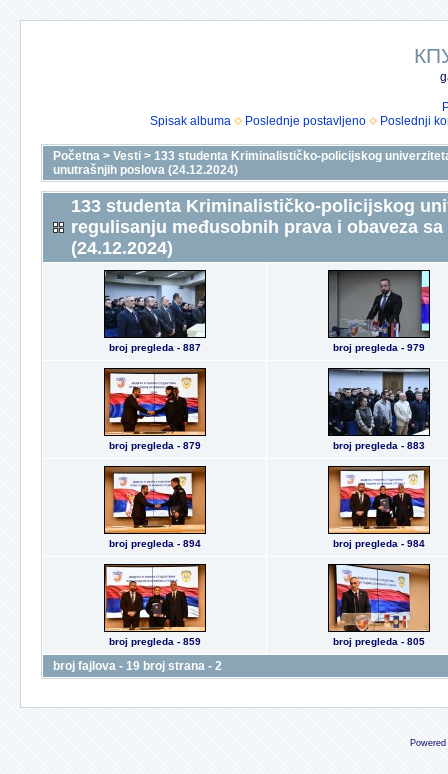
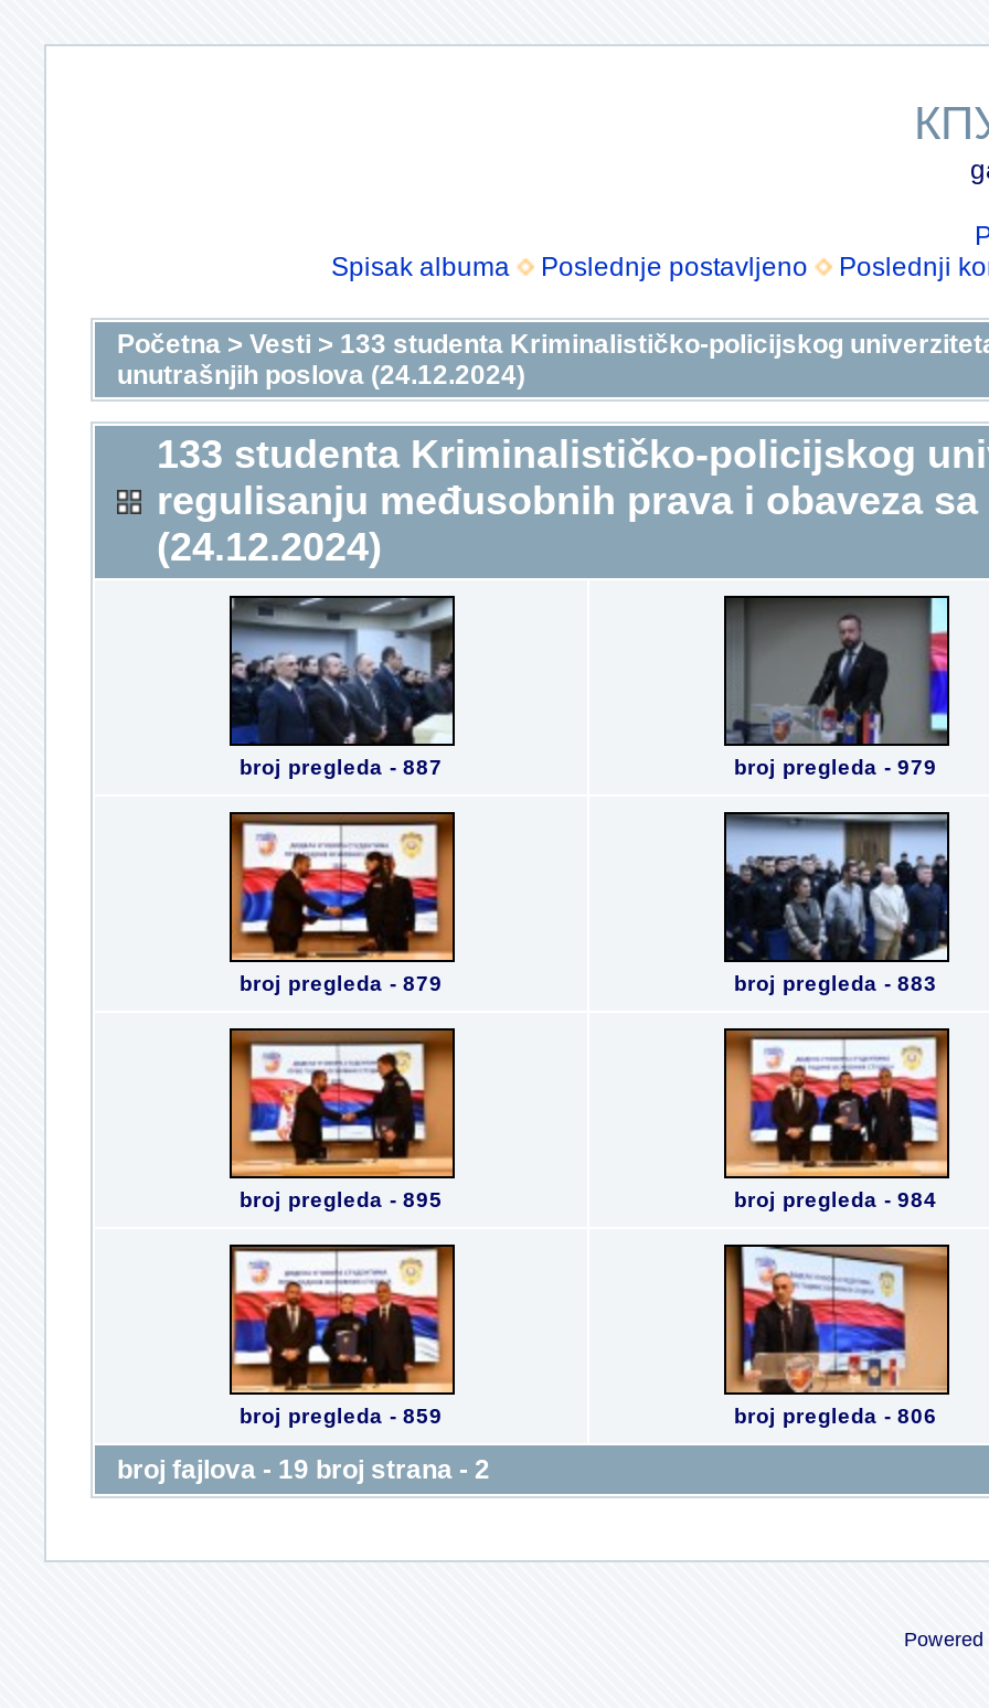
- broj pregleda - 894
+ broj pregleda - 895

- broj pregleda - 805
+ broj pregleda - 806
